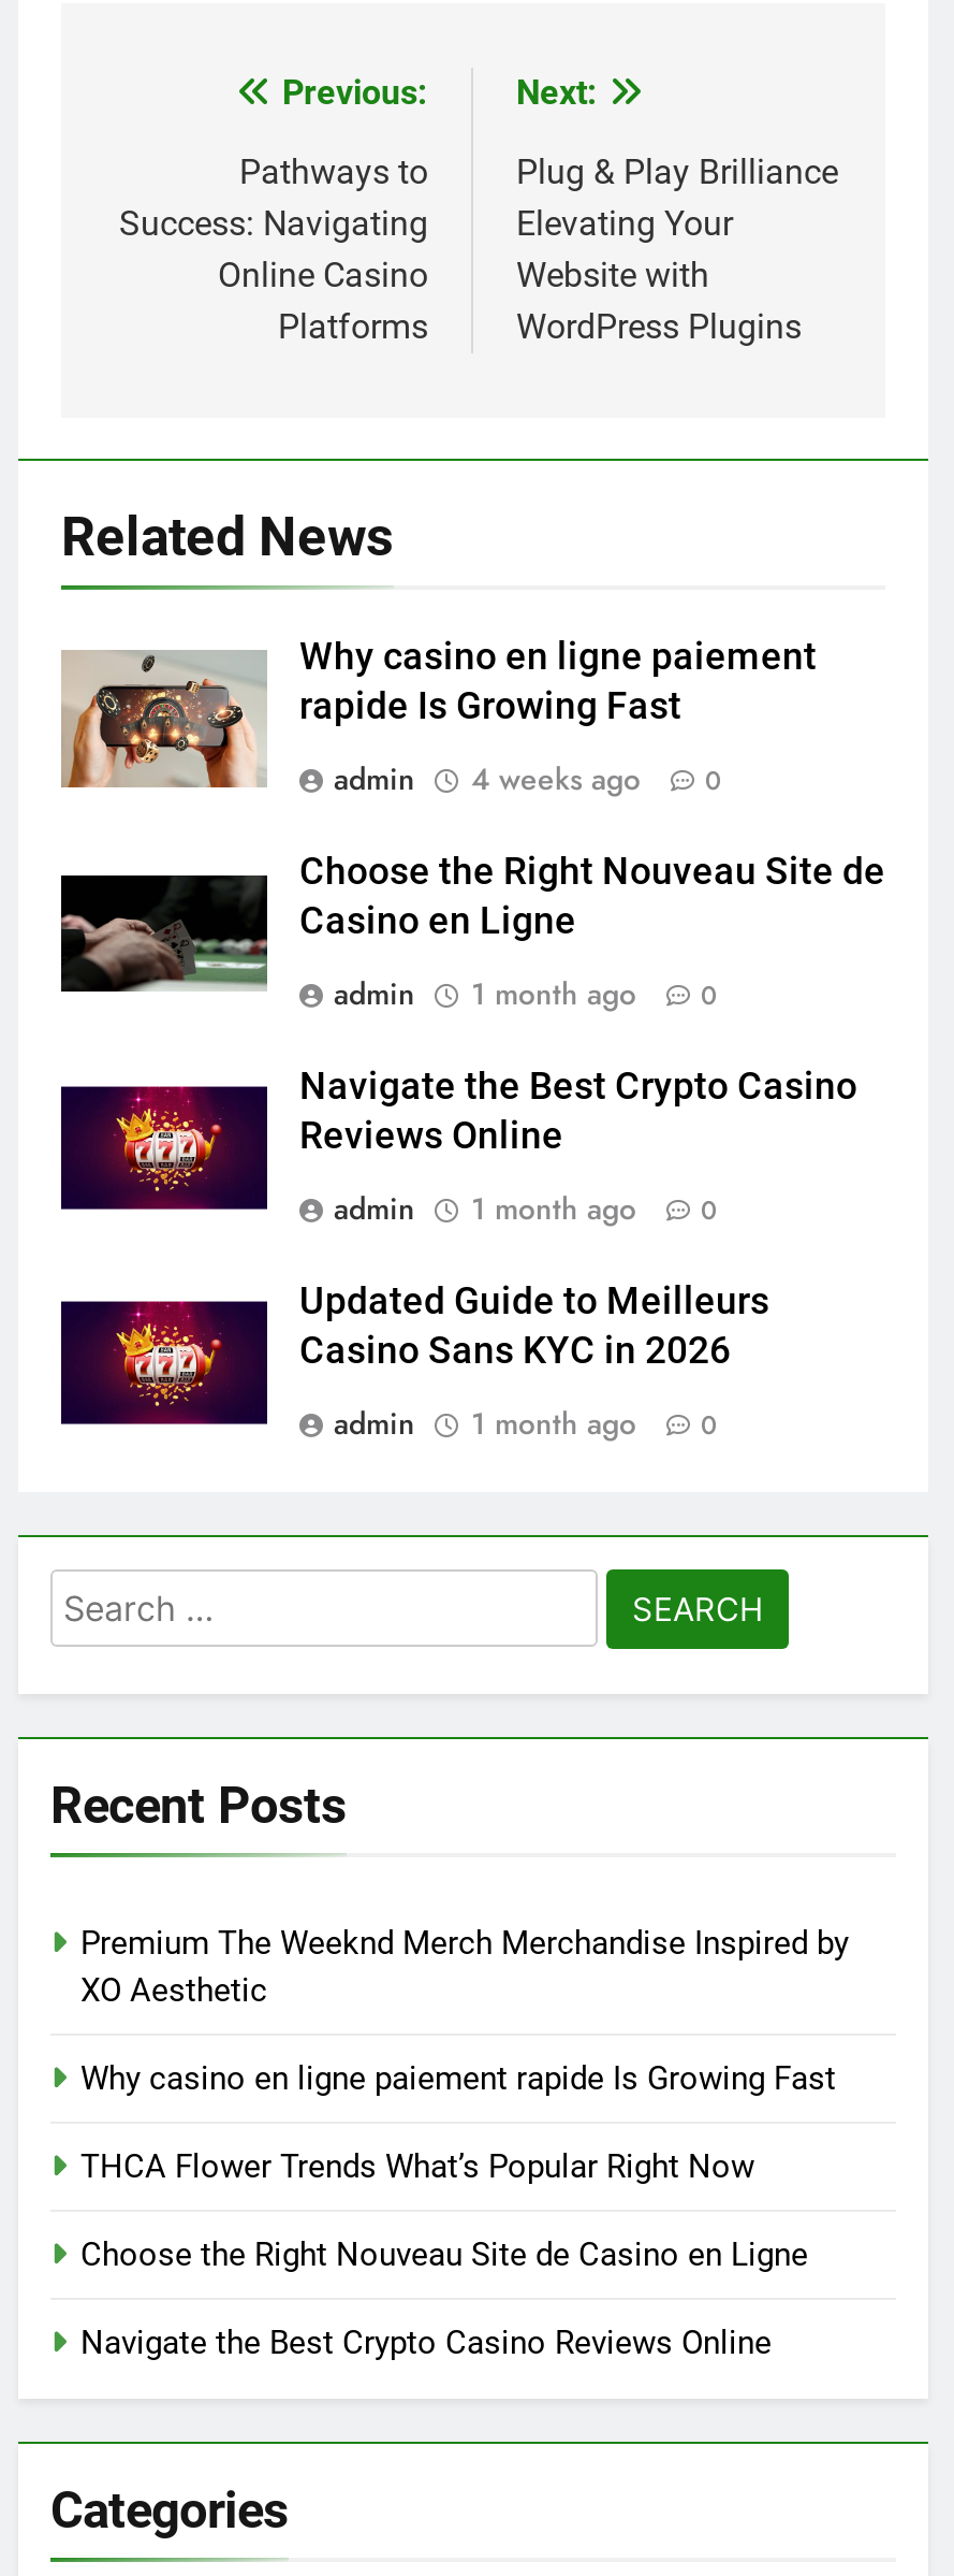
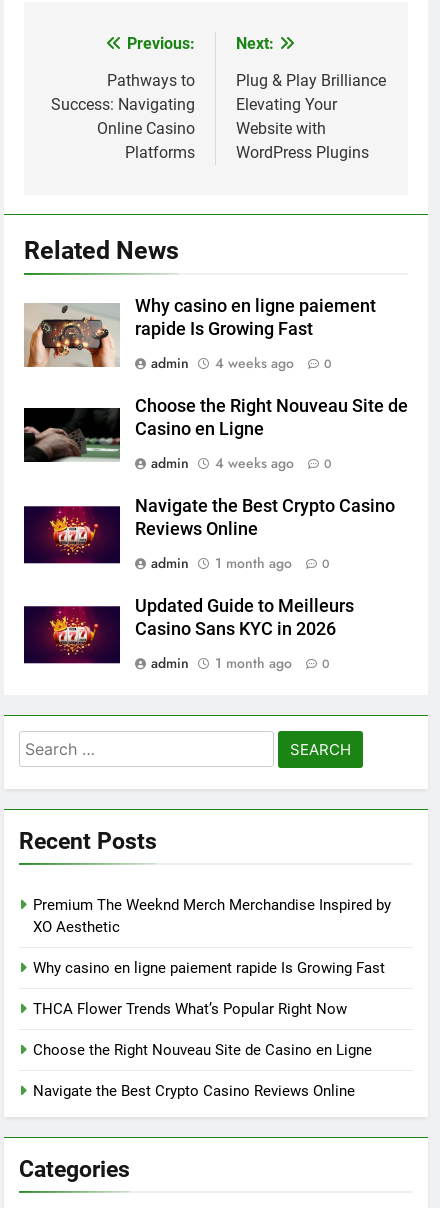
- admin 1 month ago 0
+ admin 4 weeks ago 0
